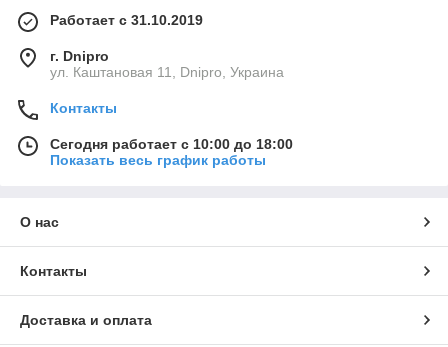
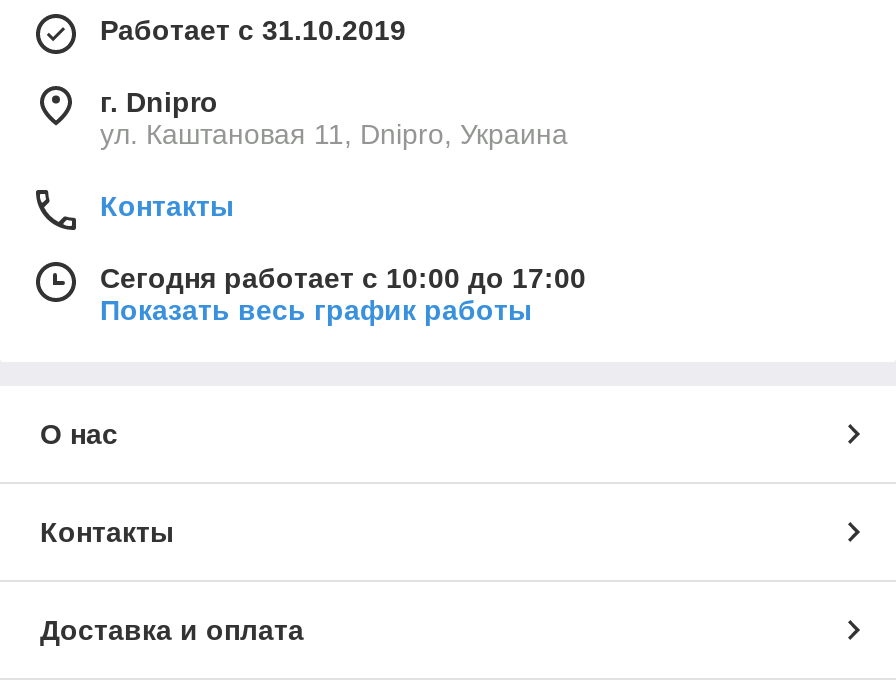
- Сегодня работает с 10:00 до 18:00
+ Сегодня работает с 10:00 до 17:00
